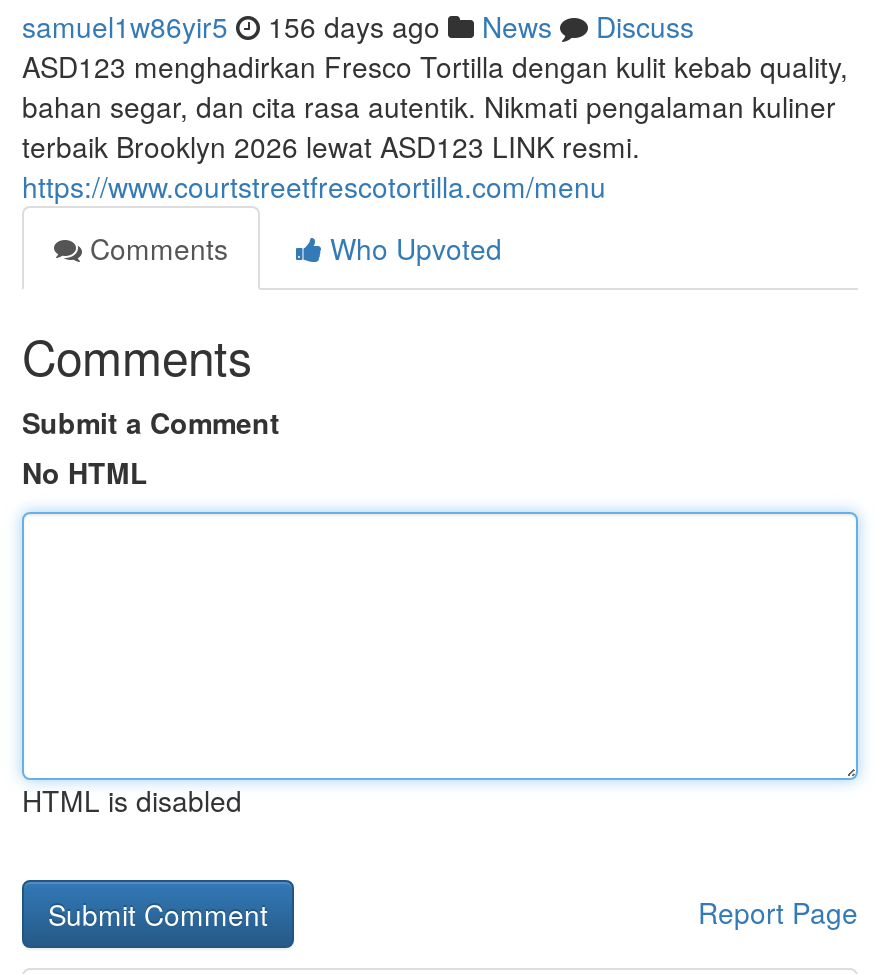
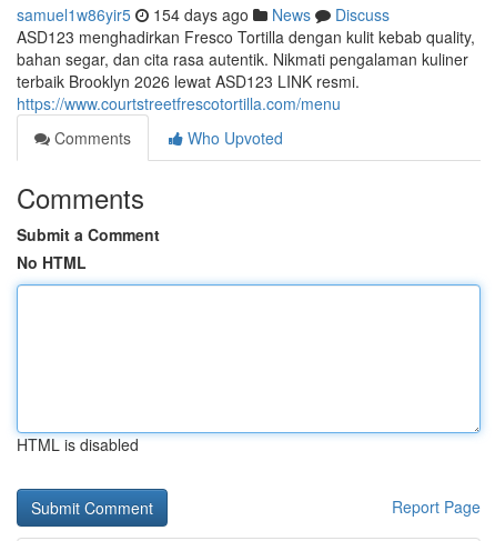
- samuel1w86yir5 156 days ago News Discuss
+ samuel1w86yir5 154 days ago News Discuss
